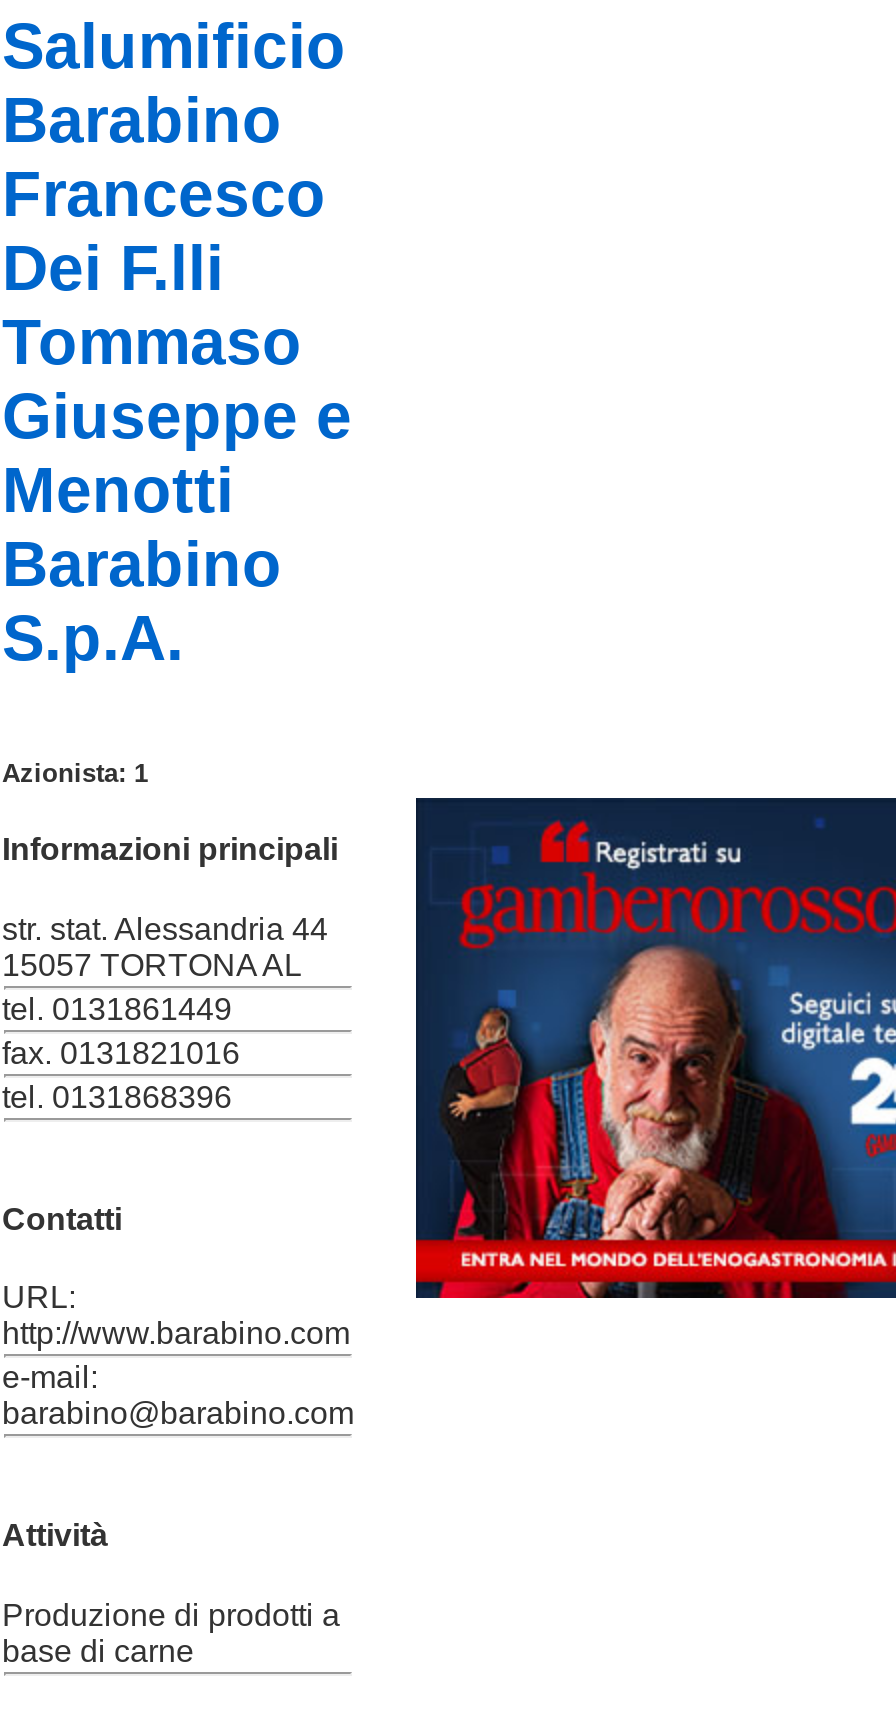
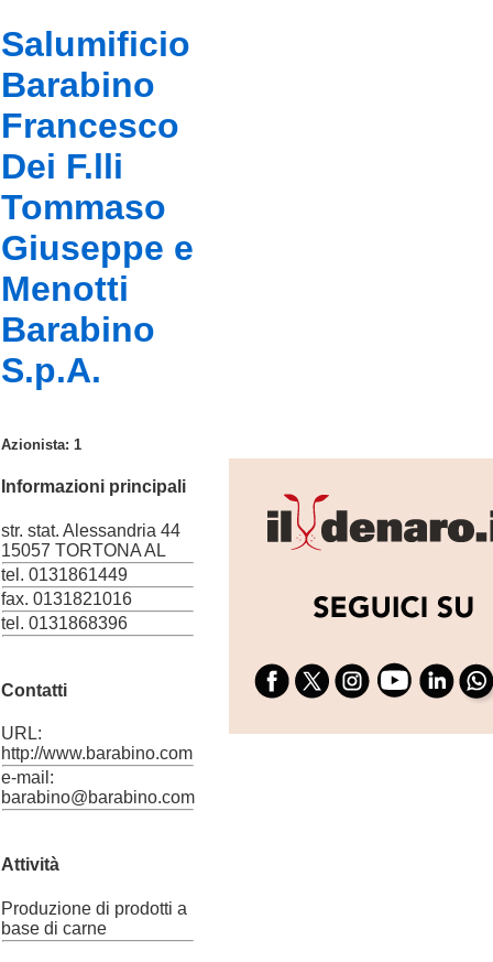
- [image]
+ [image]
